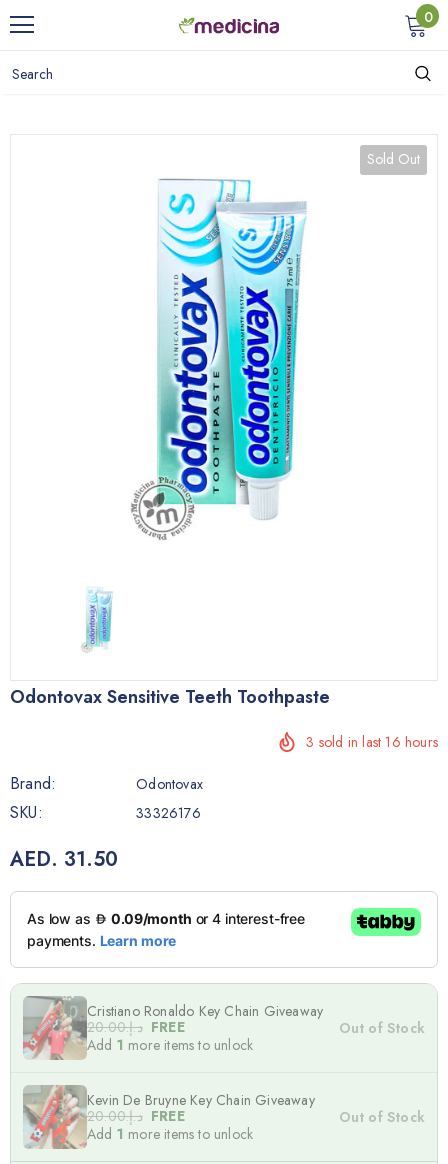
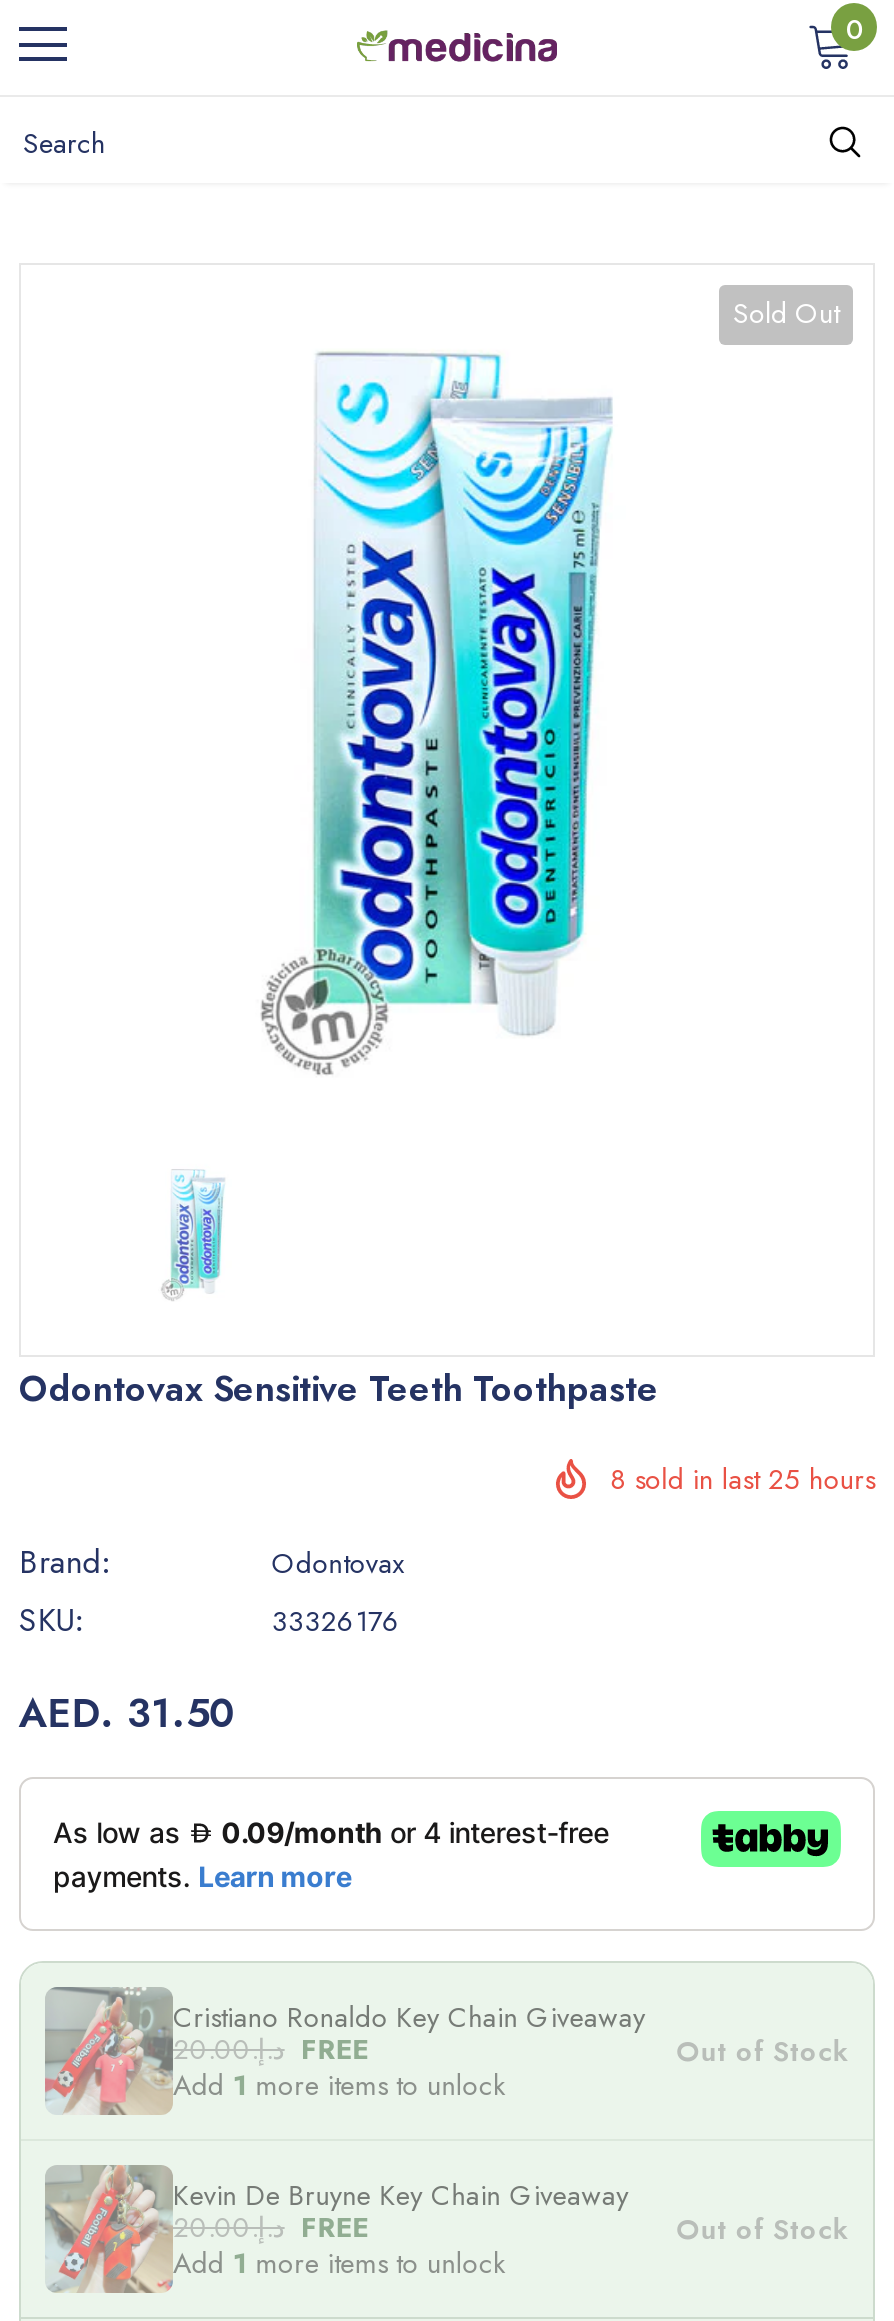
- 3 sold in last 16 hours
+ 8 sold in last 25 hours
